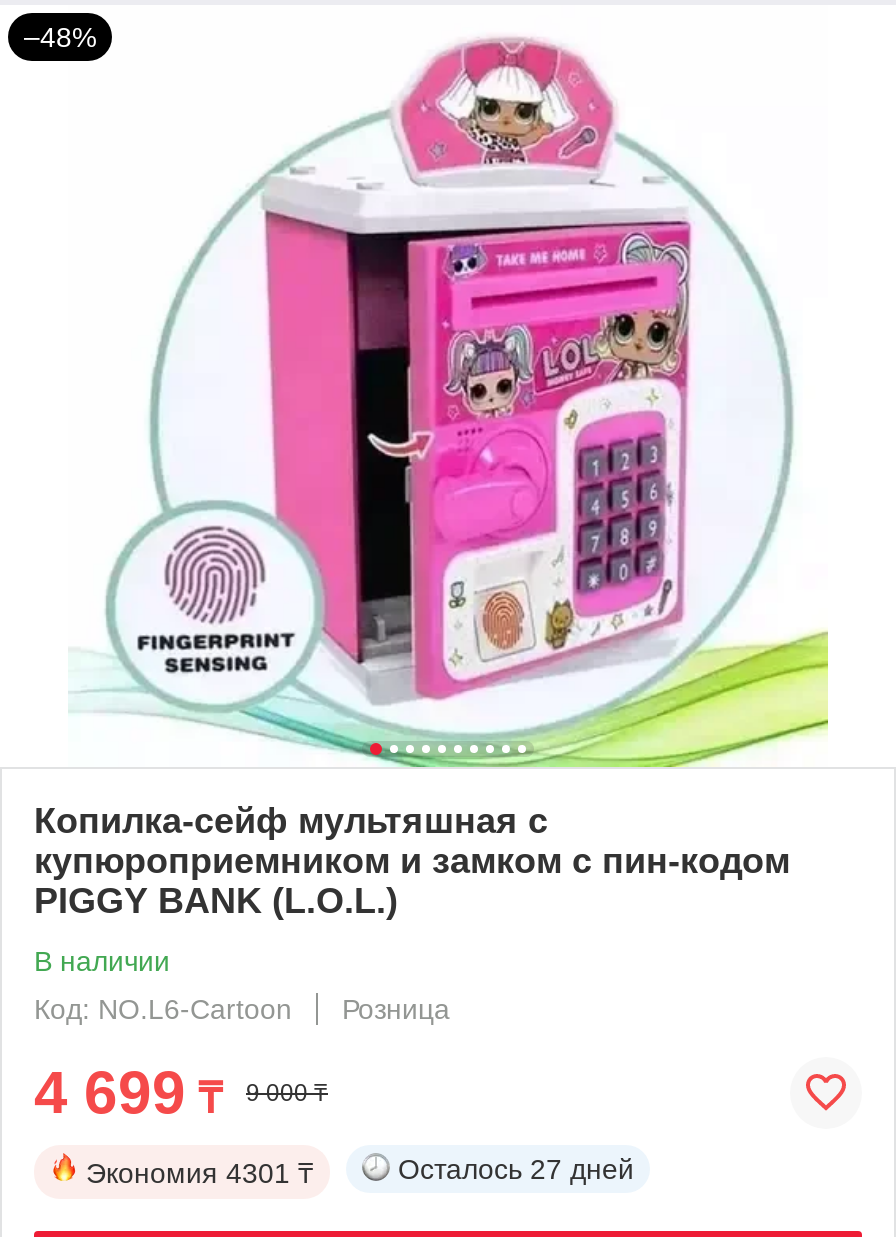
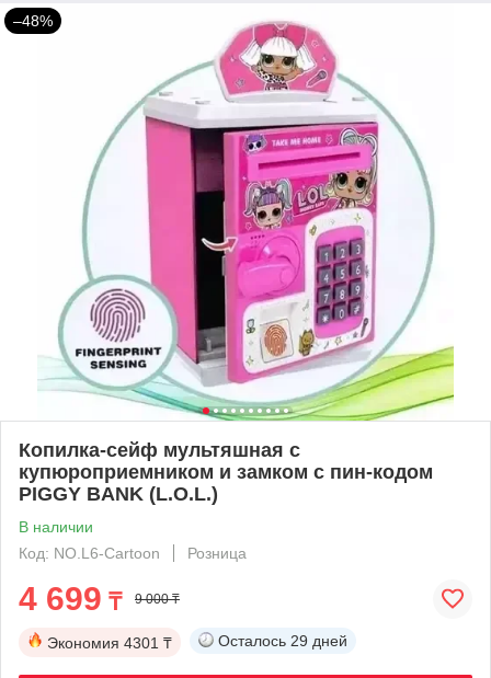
- Осталось 27 дней
+ Осталось 29 дней
